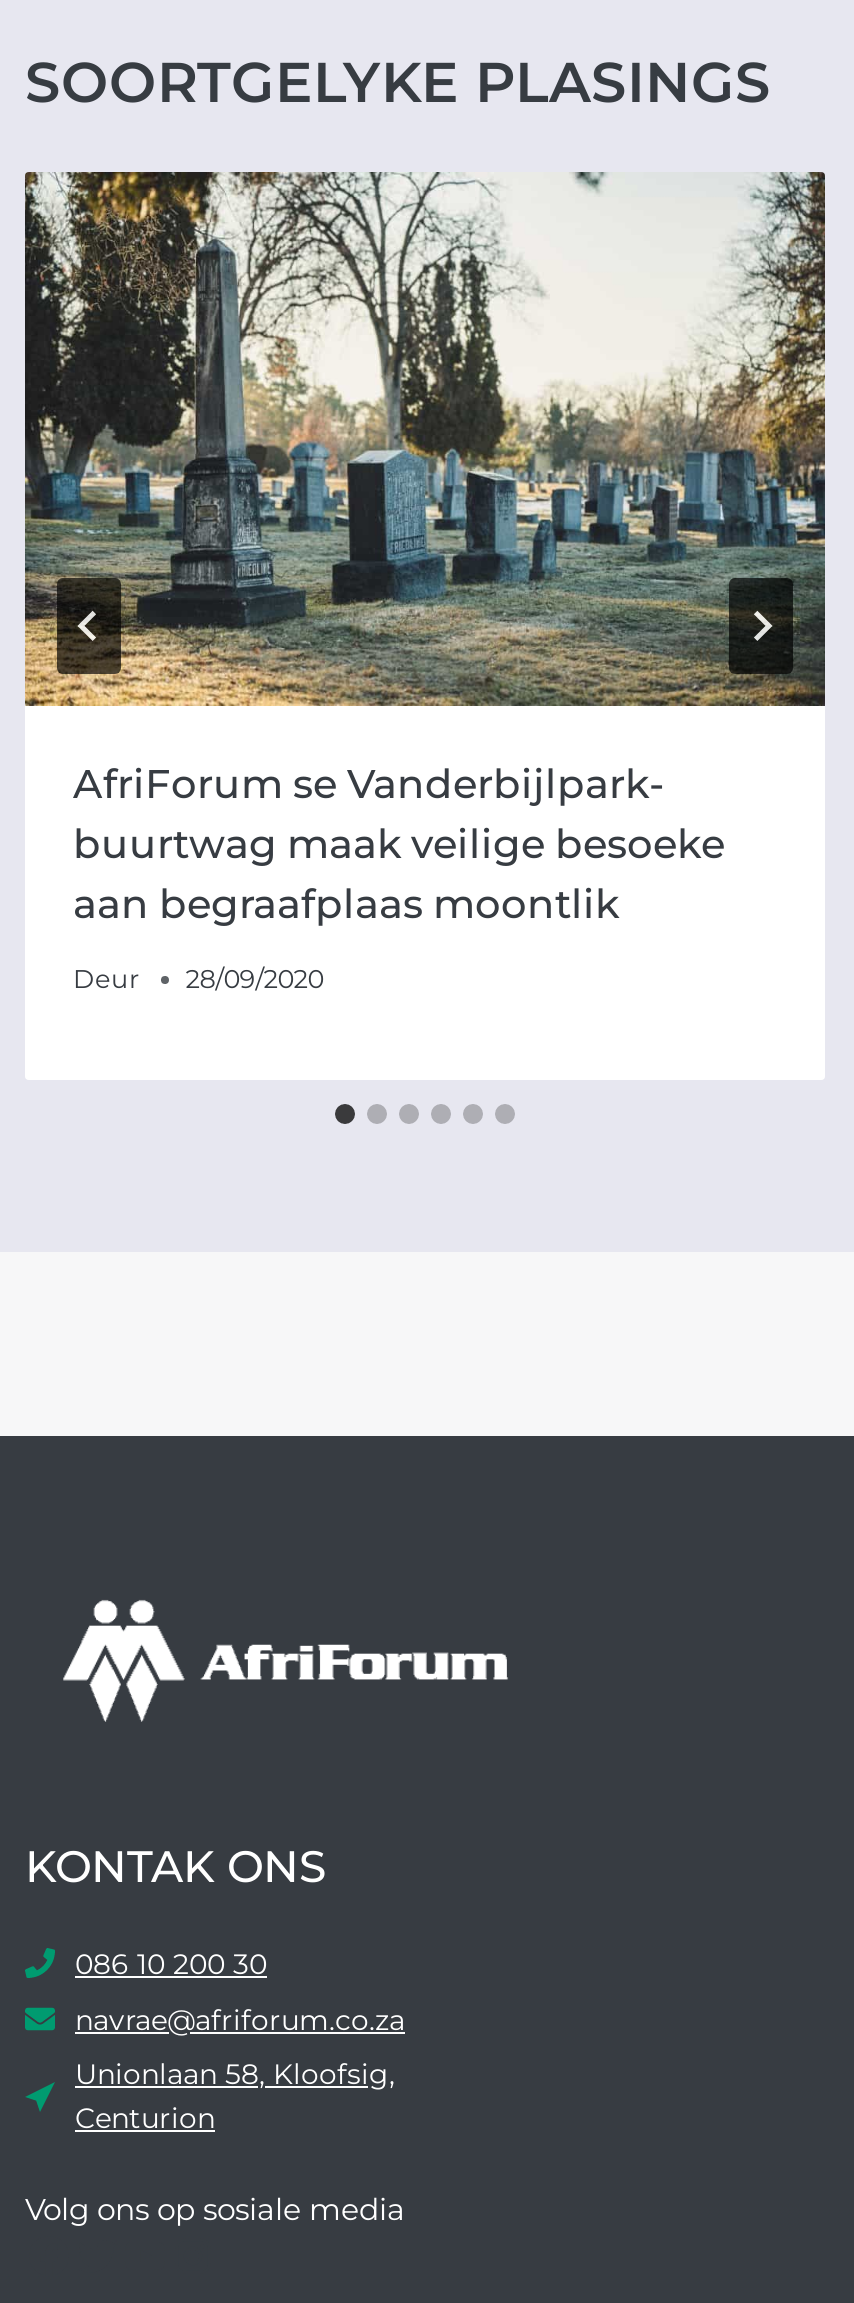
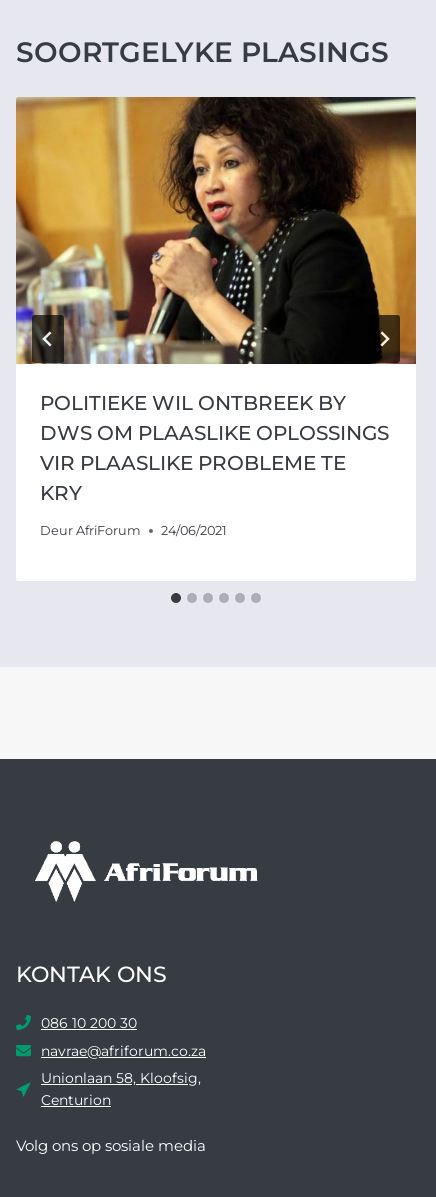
- [image]
- AfriForum se Vanderbijlpark-
- buurtwag maak veilige besoeke
- aan begraafplaas moontlik
+ [image]
+ POLITIEKE WIL ONTBREEK BY
+ DWS OM PLAASLIKE OPLOSSINGS
+ VIR PLAASLIKE PROBLEME TE
+ KRY

- Deur
- 28/09/2020
+ Deur AfriForum
+ 24/06/2021
